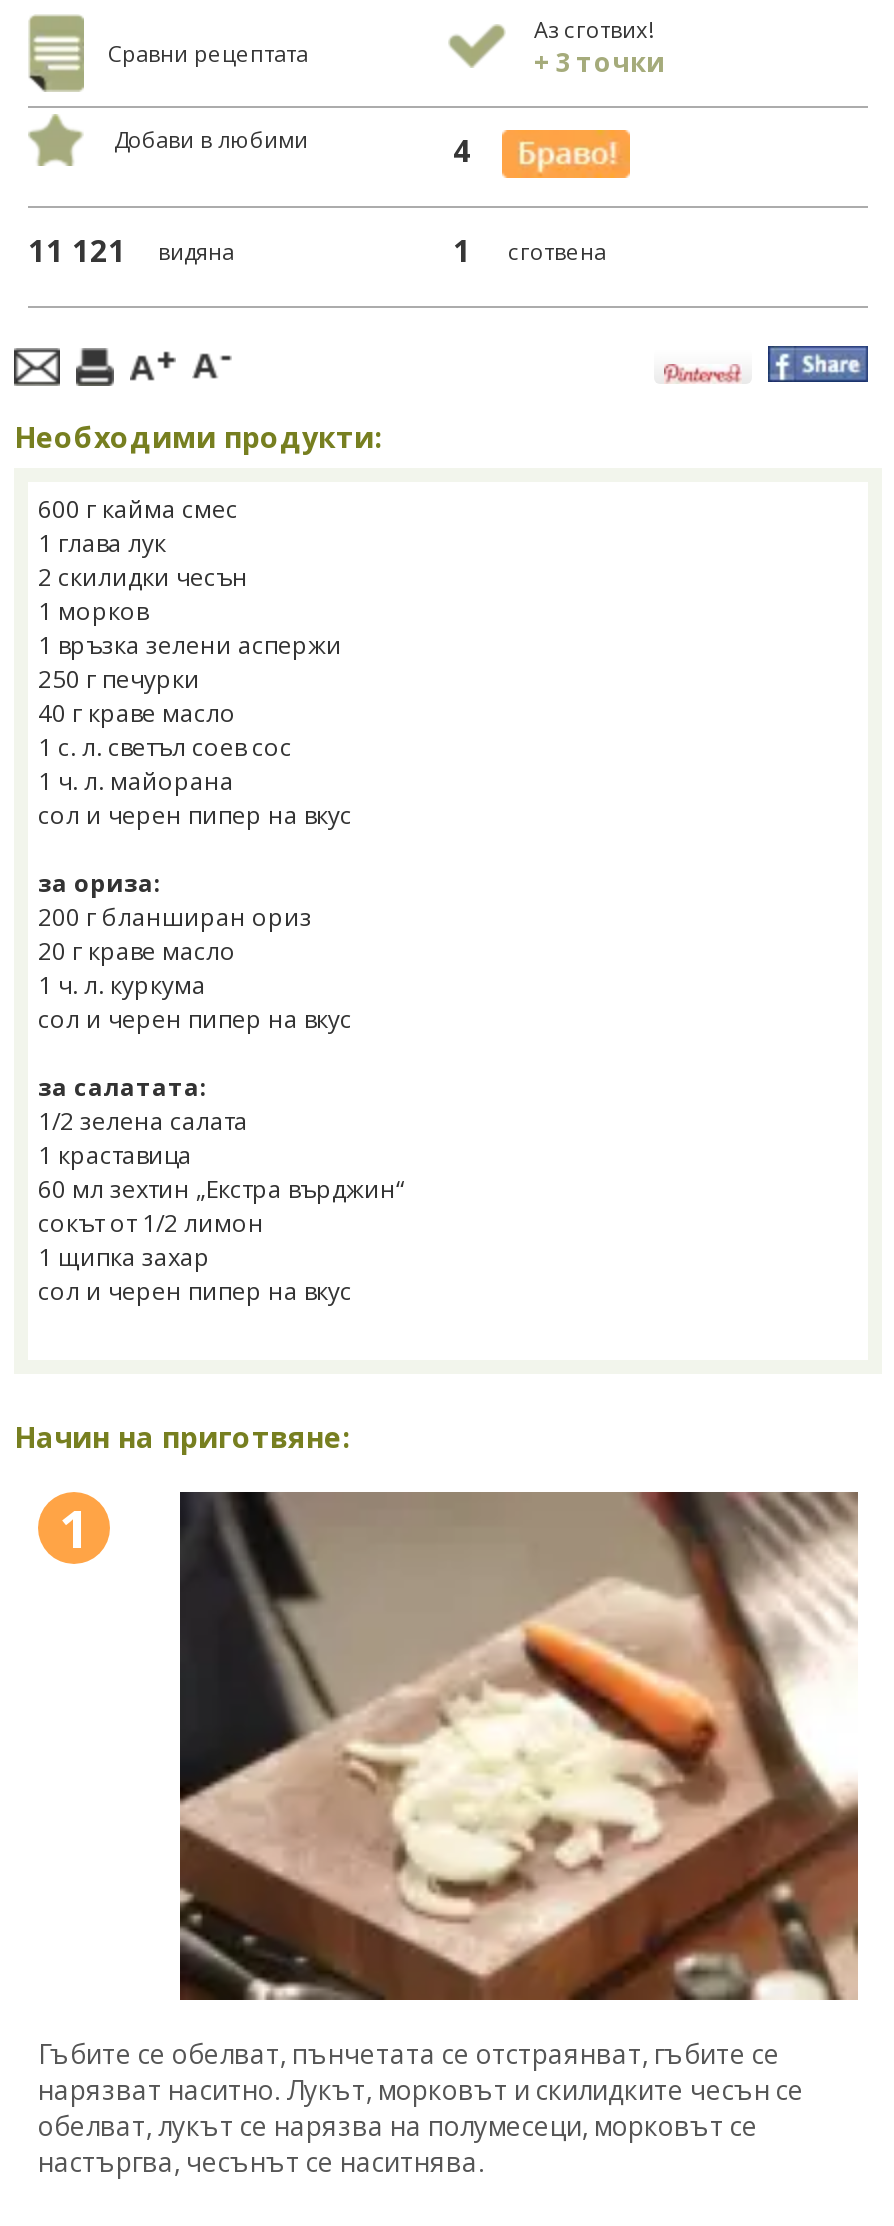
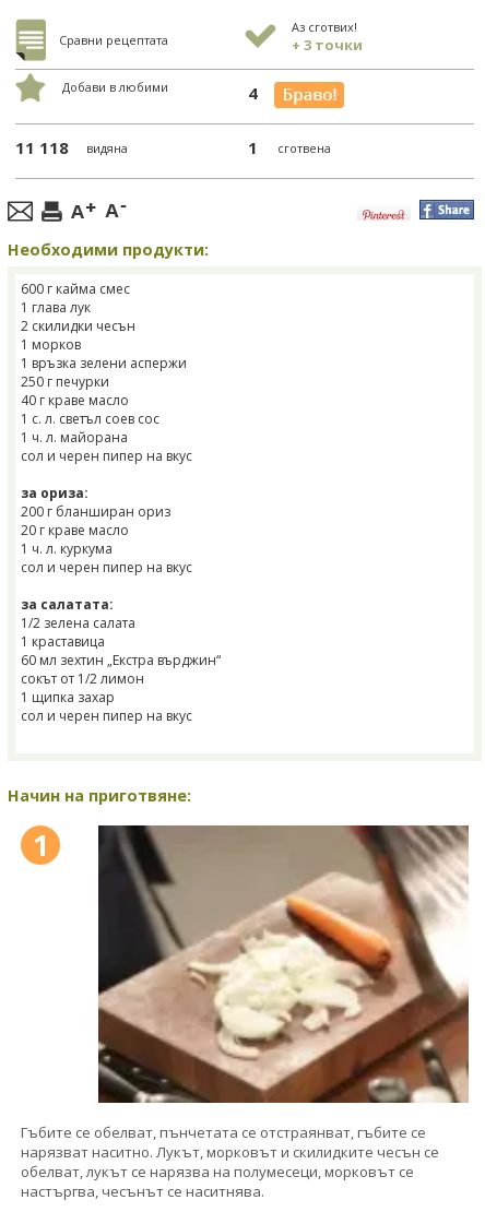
- 11 121 видяна
+ 11 118 видяна
